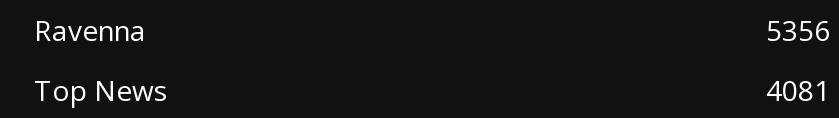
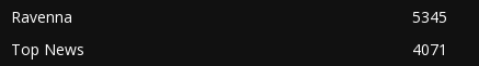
- 5356
+ 5345

- 4081
+ 4071
